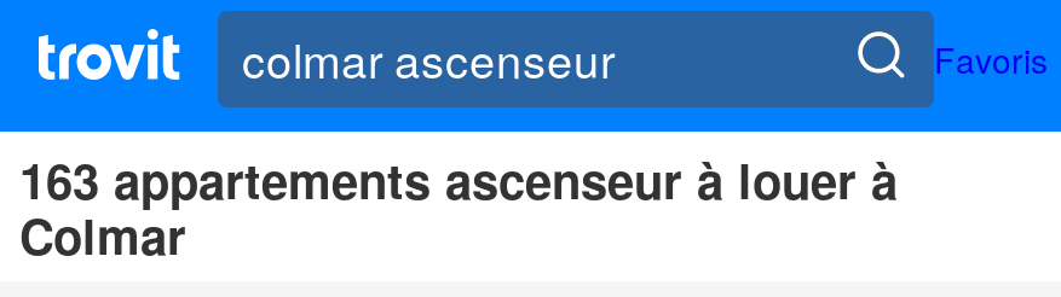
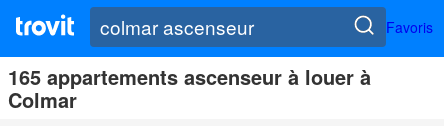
- 163 appartements ascenseur à louer à
+ 165 appartements ascenseur à louer à
